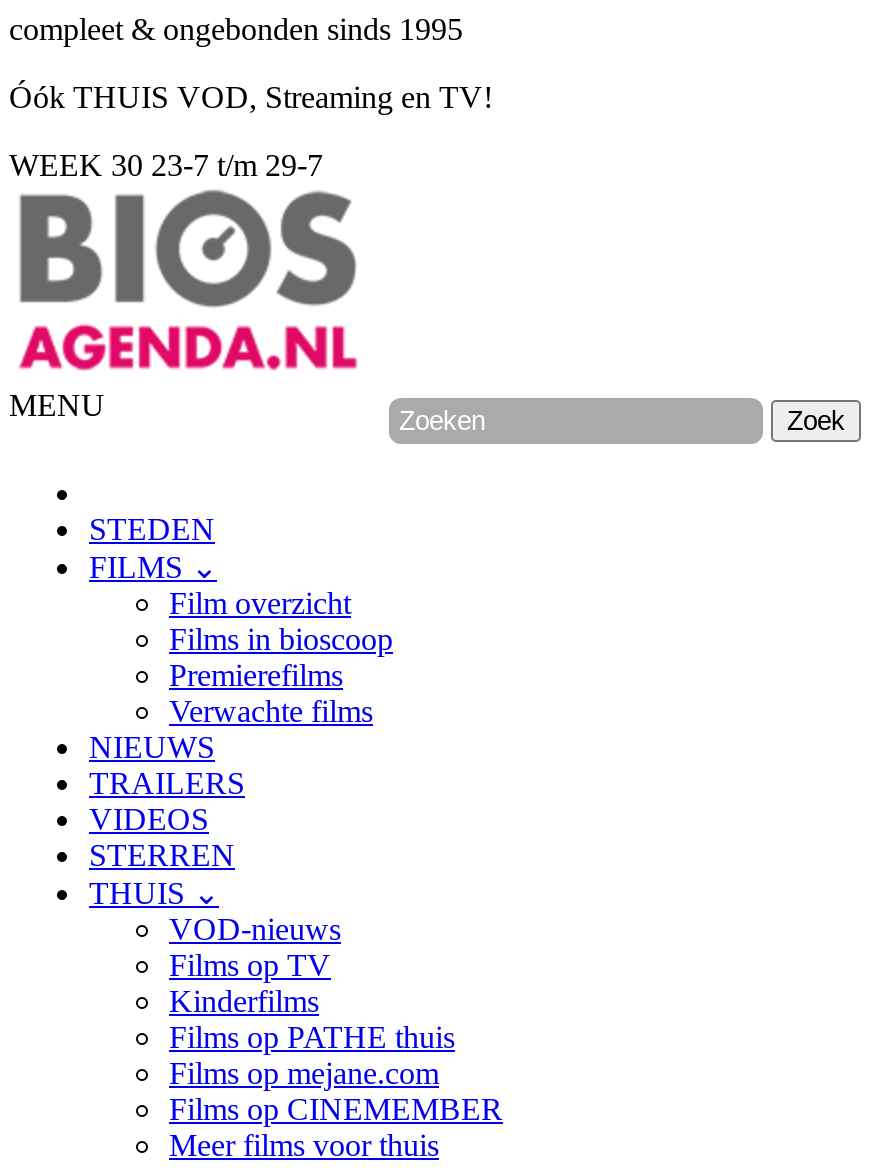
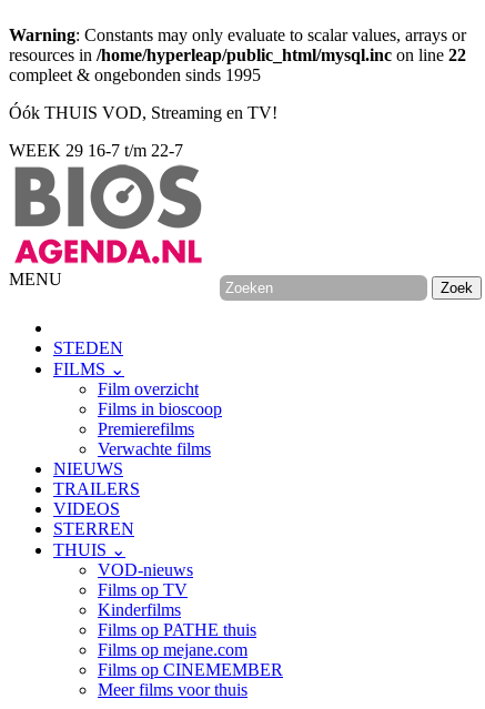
+ Warning: Constants may only evaluate to scalar values, arrays or
+ resources in /home/hyperleap/public_html/mysql.inc on line 22

- WEEK 30 23-7 t/m 29-7
+ WEEK 29 16-7 t/m 22-7
